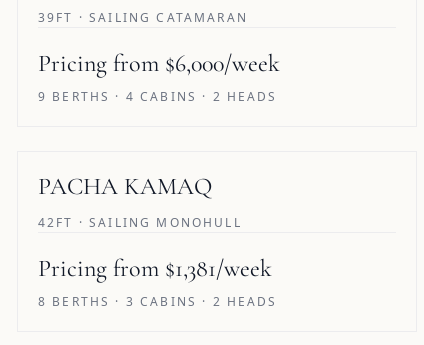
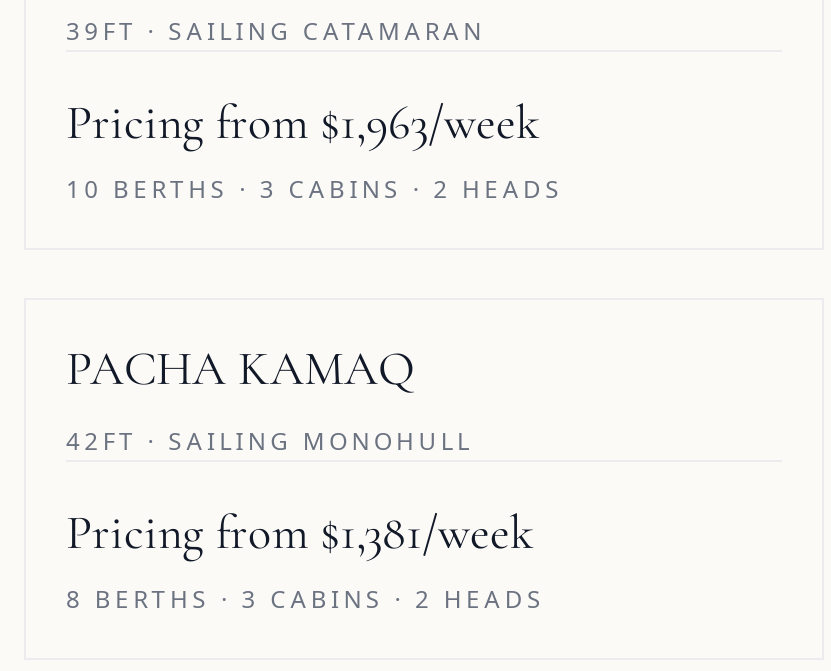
- Pricing from $6,000/week
+ Pricing from $1,963/week

- 9 BERTHS · 4 CABINS · 2 HEADS
+ 10 BERTHS · 3 CABINS · 2 HEADS
